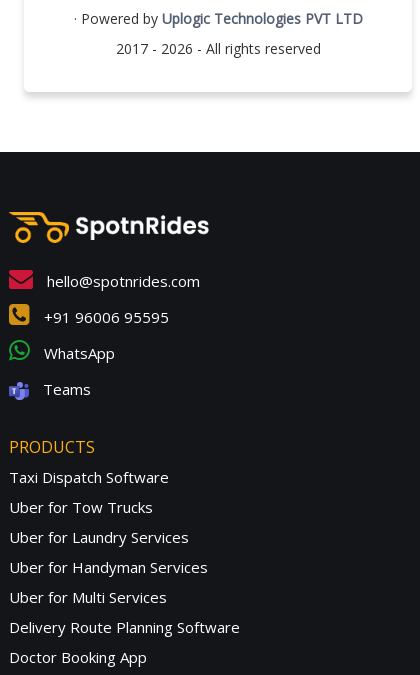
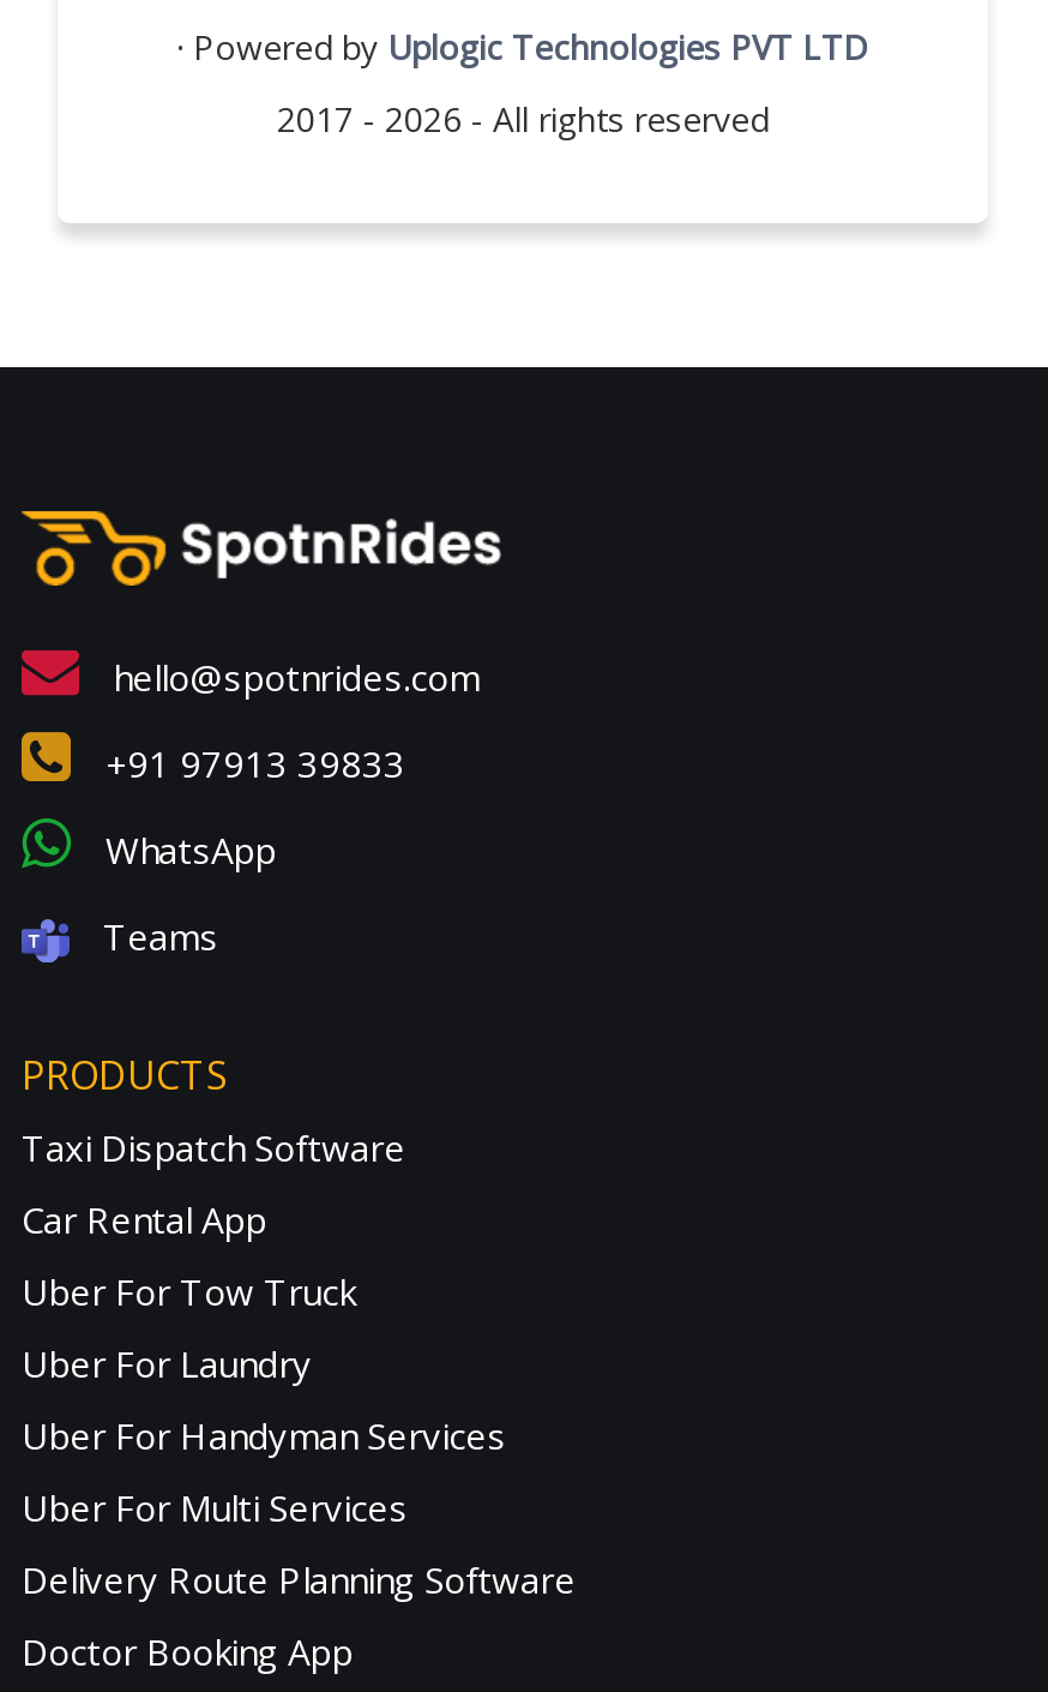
- +91 96006 95595
+ +91 97913 39833

- Uber for Tow Trucks
- Uber for Laundry Services
- Uber for Handyman Services
- Uber for Multi Services
+ Car Rental App
+ Uber For Tow Truck
+ Uber For Laundry
+ Uber For Handyman Services
+ Uber For Multi Services
